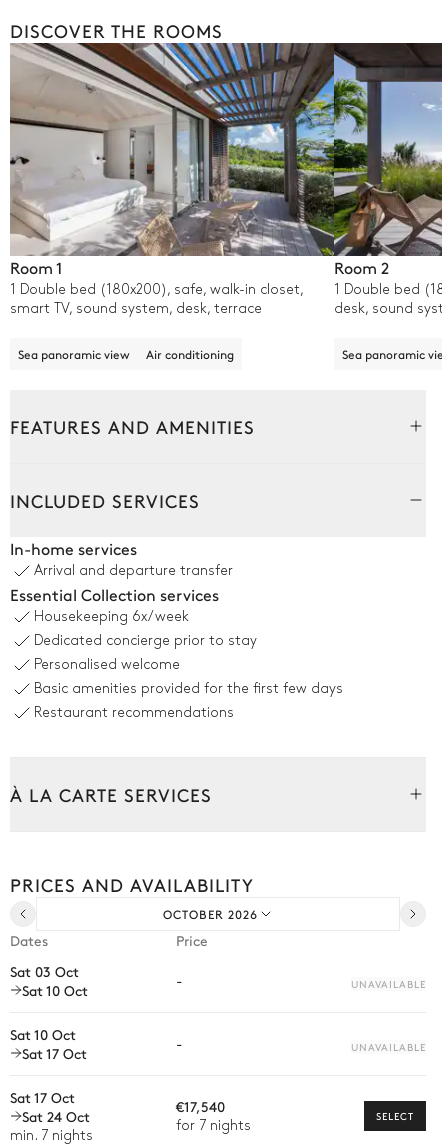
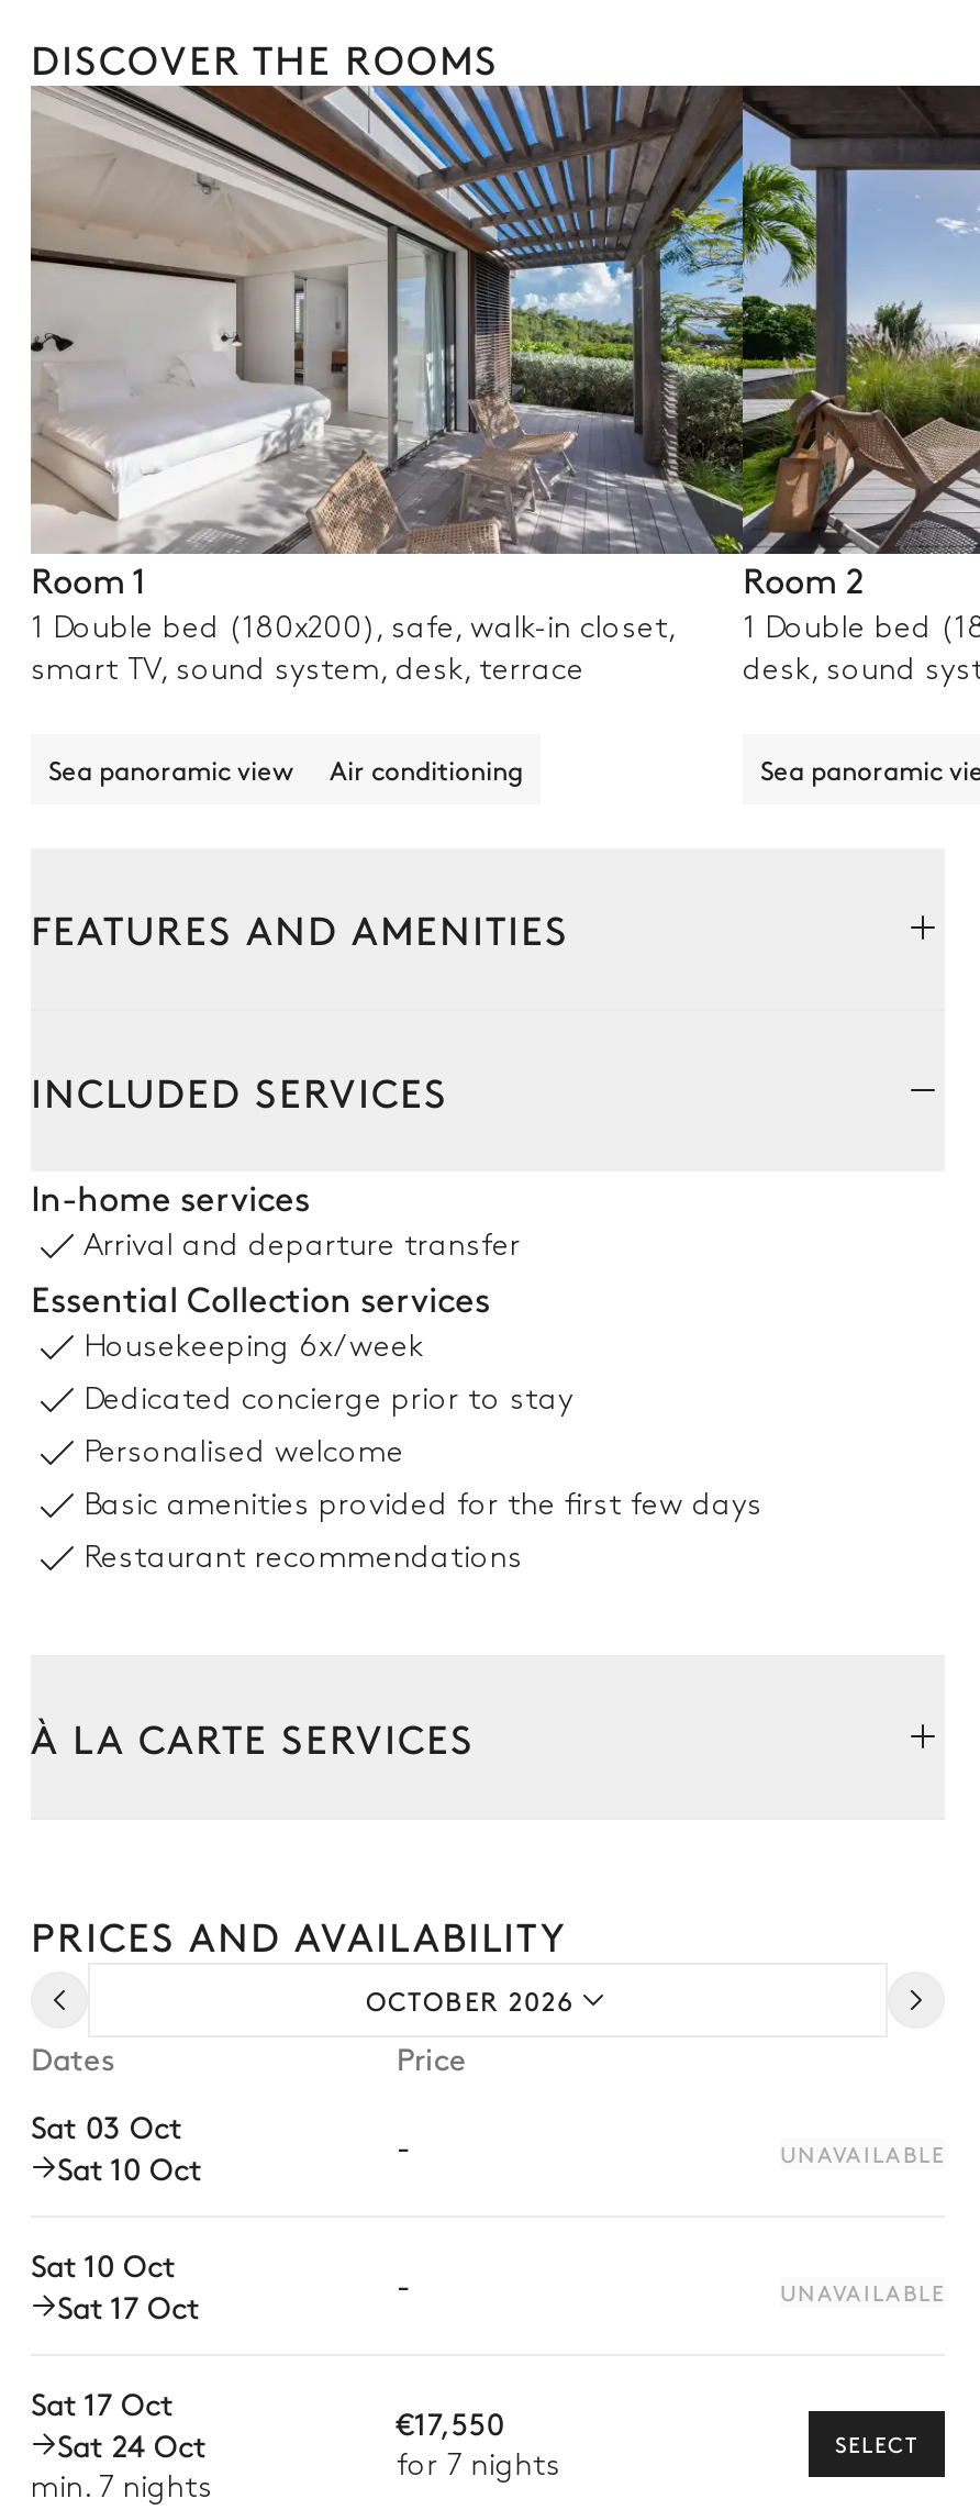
- €17,540
+ €17,550
